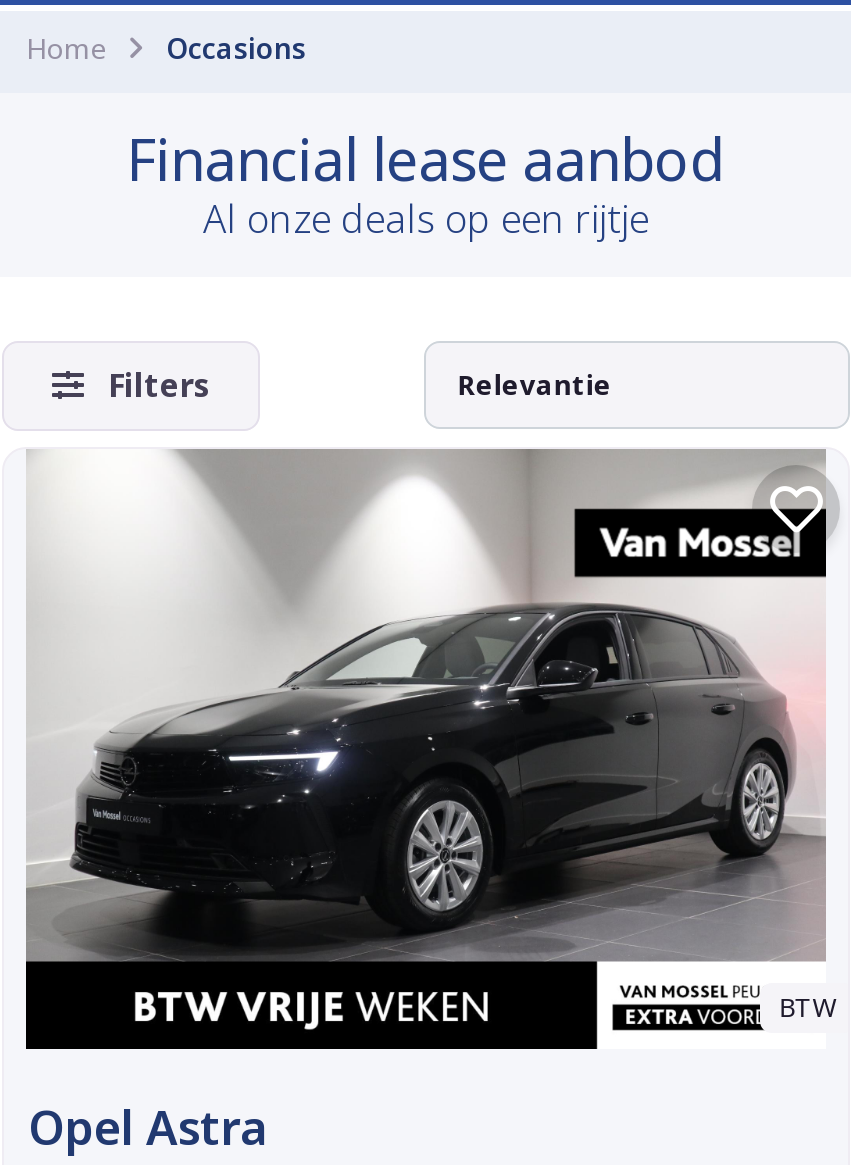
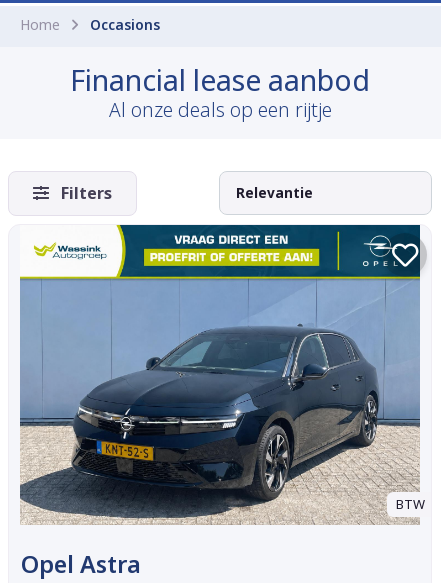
- [image]
+ [image]
